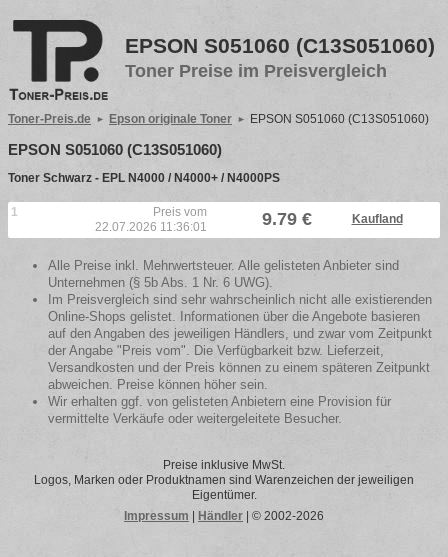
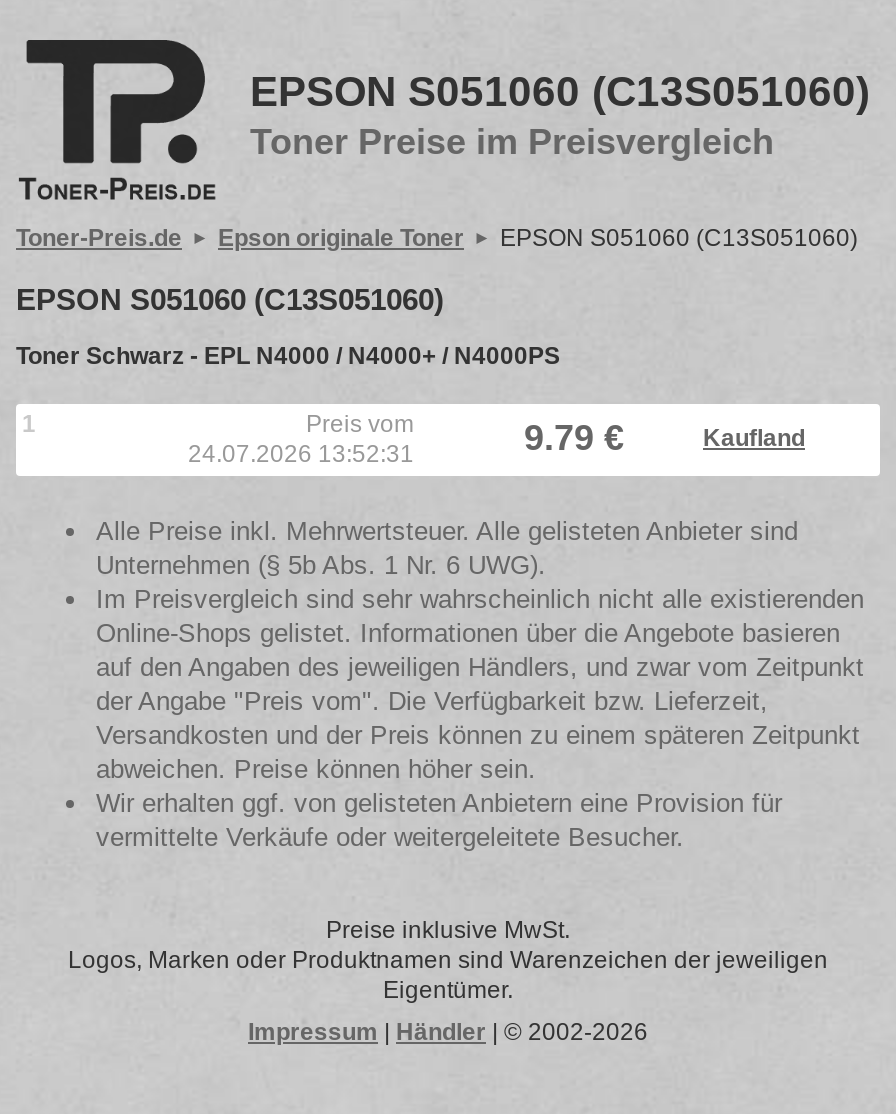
- 22.07.2026 11:36:01
+ 24.07.2026 13:52:31
